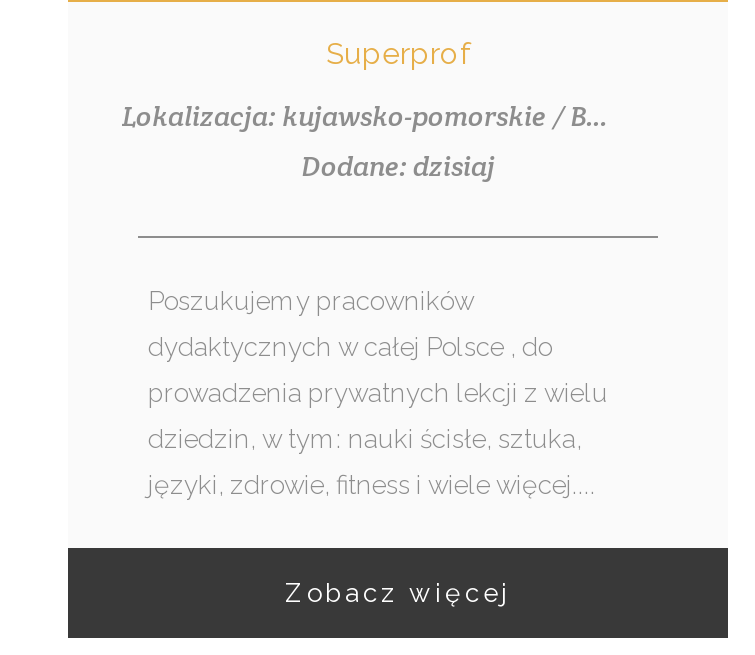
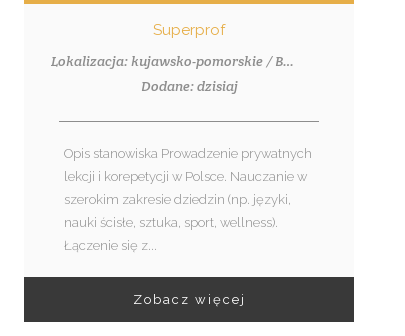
- Poszukujemy pracowników
+ Opis stanowiska Prowadzenie prywatnych

- dydaktycznych w całej Polsce , do
+ lekcji i korepetycji w Polsce. Nauczanie w

- prowadzenia prywatnych lekcji z wielu
+ szerokim zakresie dziedzin (np. języki,

- dziedzin, w tym: nauki ścisłe, sztuka,
+ nauki ścisłe, sztuka, sport, wellness).

- języki, zdrowie, fitness i wiele więcej....
+ Łączenie się z...
